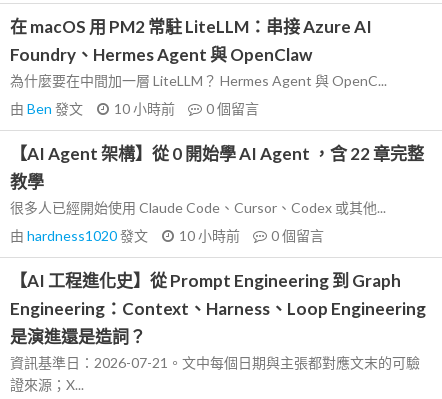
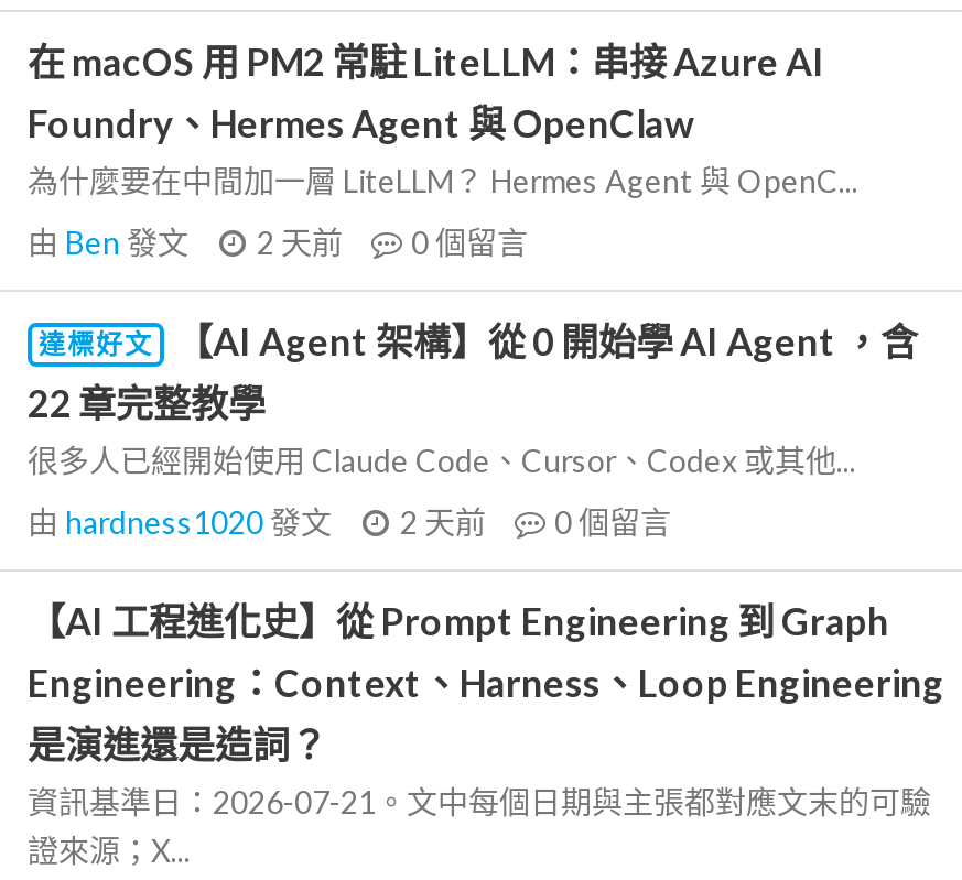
- 由Ben發文 10 小時前 0個留言
+ 由Ben發文 2 天前 0個留言

- 【AI Agent 架構】從 0 開始學 AI Agent ，含 22 章完整
- 教學
+ 達標好文
+ 【AI Agent 架構】從 0 開始學 AI Agent ，含
+ 22 章完整教學

- 由hardness1020發文 10 小時前 0個留言
+ 由hardness1020發文 2 天前 0個留言
